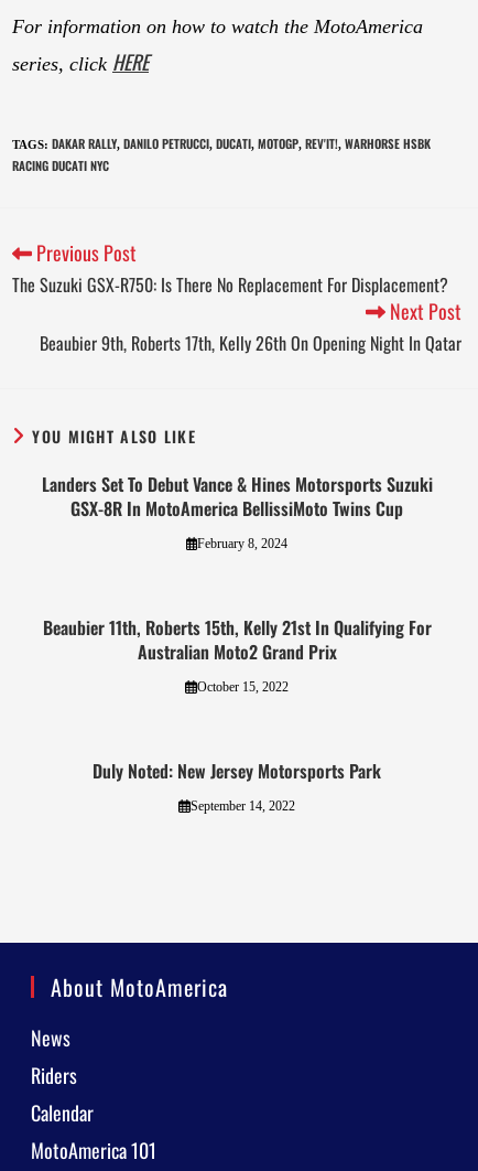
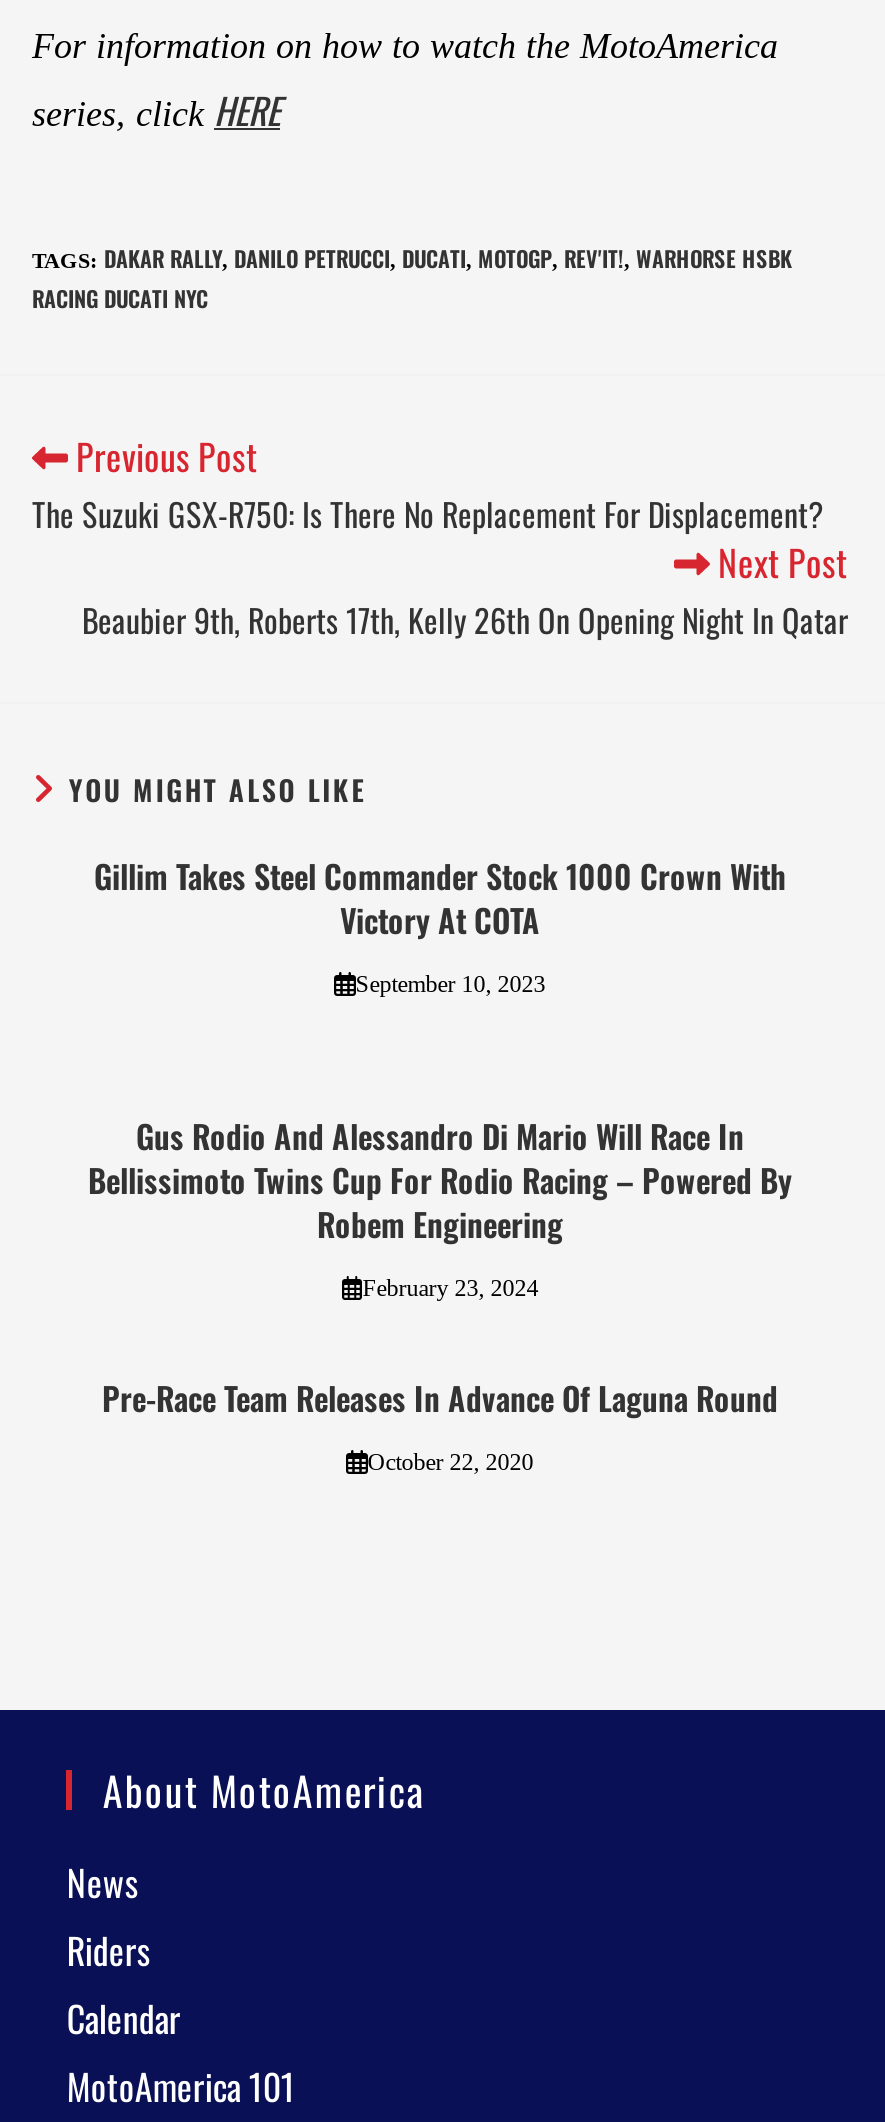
- Landers Set To Debut Vance & Hines Motorsports Suzuki
- GSX-8R In MotoAmerica BellissiMoto Twins Cup
+ Gillim Takes Steel Commander Stock 1000 Crown With
+ Victory At COTA

- February 8, 2024
+ September 10, 2023

- Beaubier 11th, Roberts 15th, Kelly 21st In Qualifying For
- Australian Moto2 Grand Prix
+ Gus Rodio And Alessandro Di Mario Will Race In
+ Bellissimoto Twins Cup For Rodio Racing – Powered By
+ Robem Engineering

- October 15, 2022
+ February 23, 2024

- Duly Noted: New Jersey Motorsports Park
+ Pre-Race Team Releases In Advance Of Laguna Round

- September 14, 2022
+ October 22, 2020
